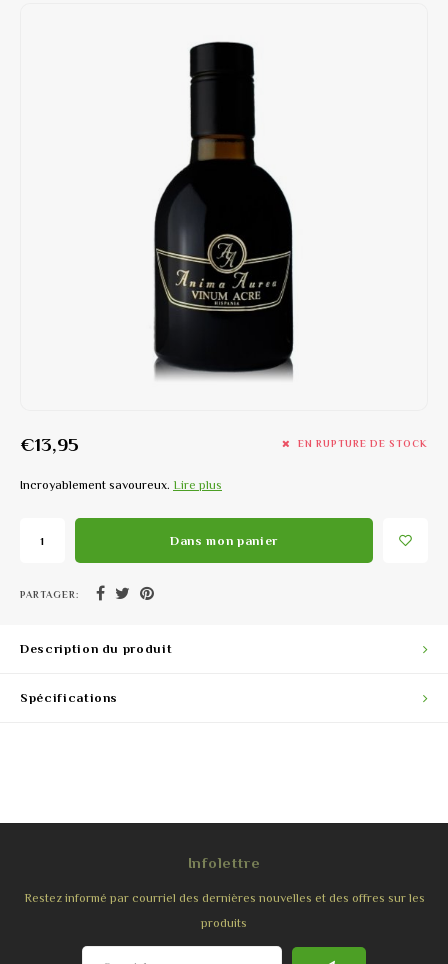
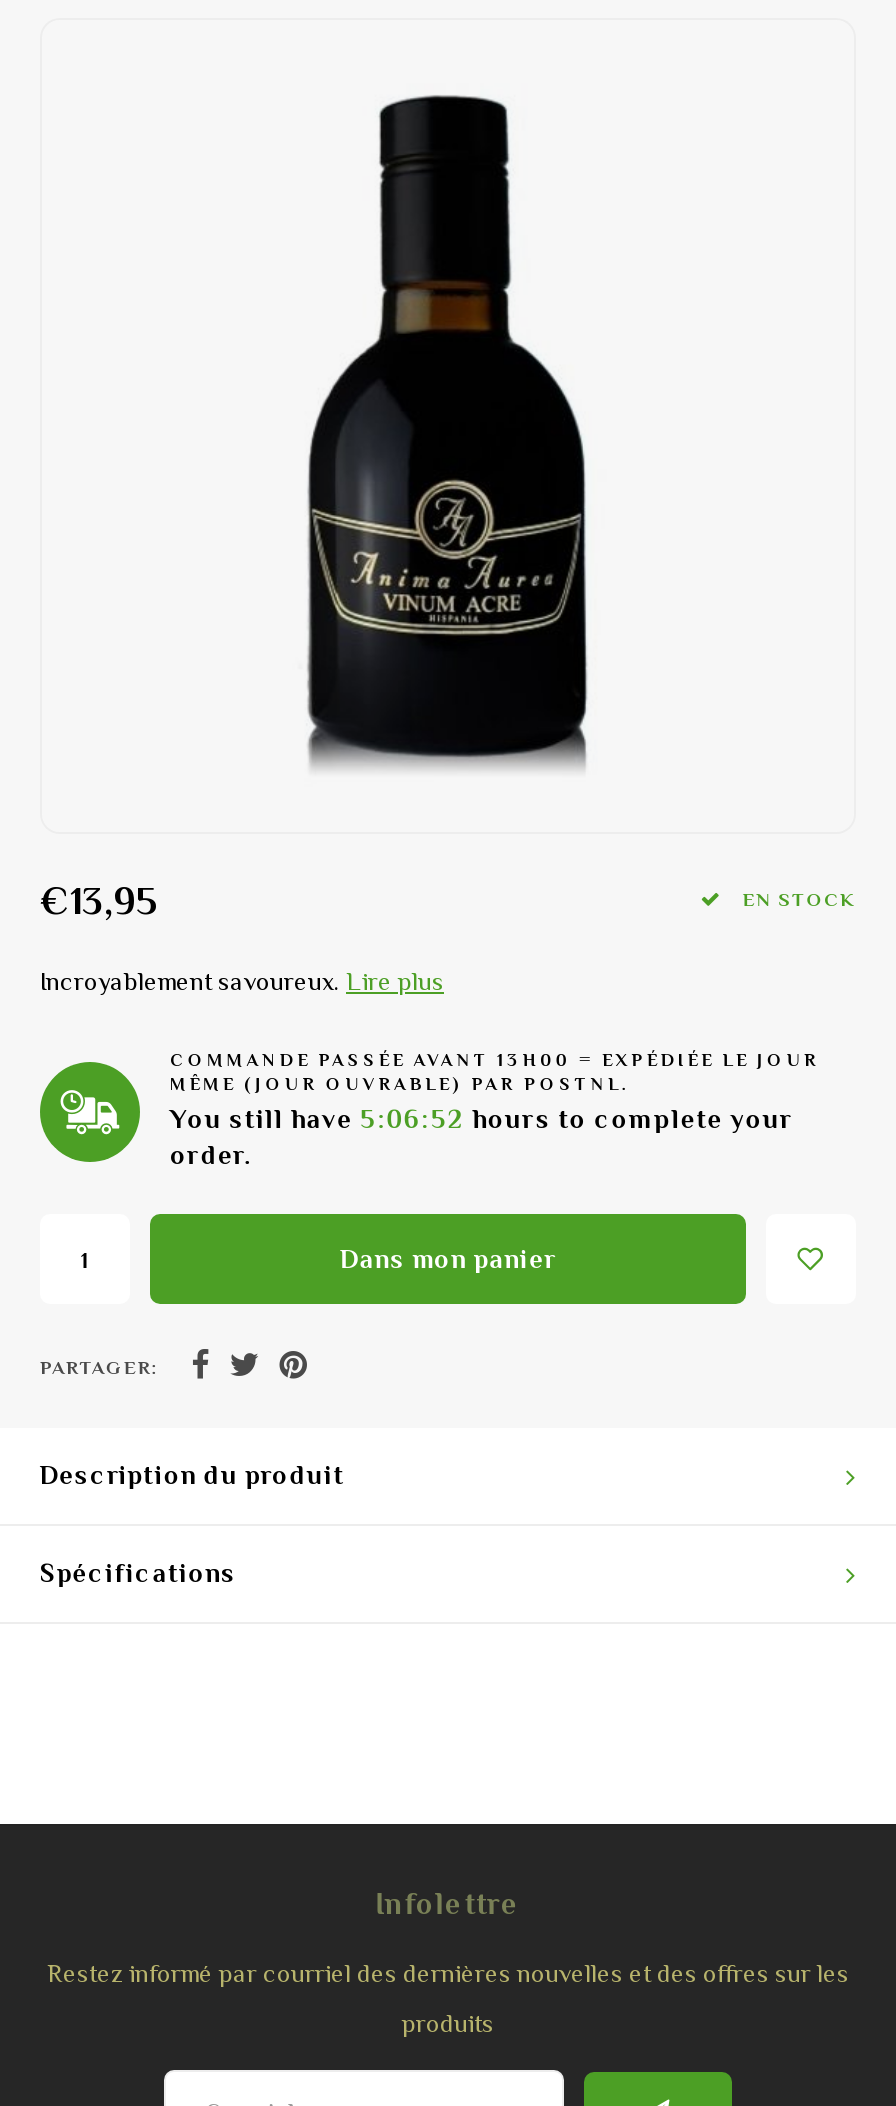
- EN RUPTURE DE STOCK
+ EN STOCK

+ [image]
+ COMMANDE PASSÉE AVANT 13H00 = EXPÉDIÉE LE JOUR
+ MÊME (JOUR OUVRABLE) PAR POSTNL.
+ You still have 5:06:52 hours to complete your
+ order.
